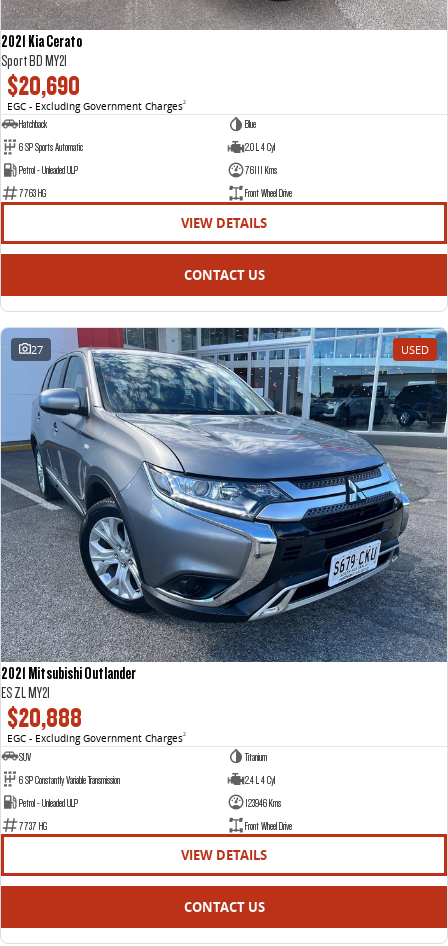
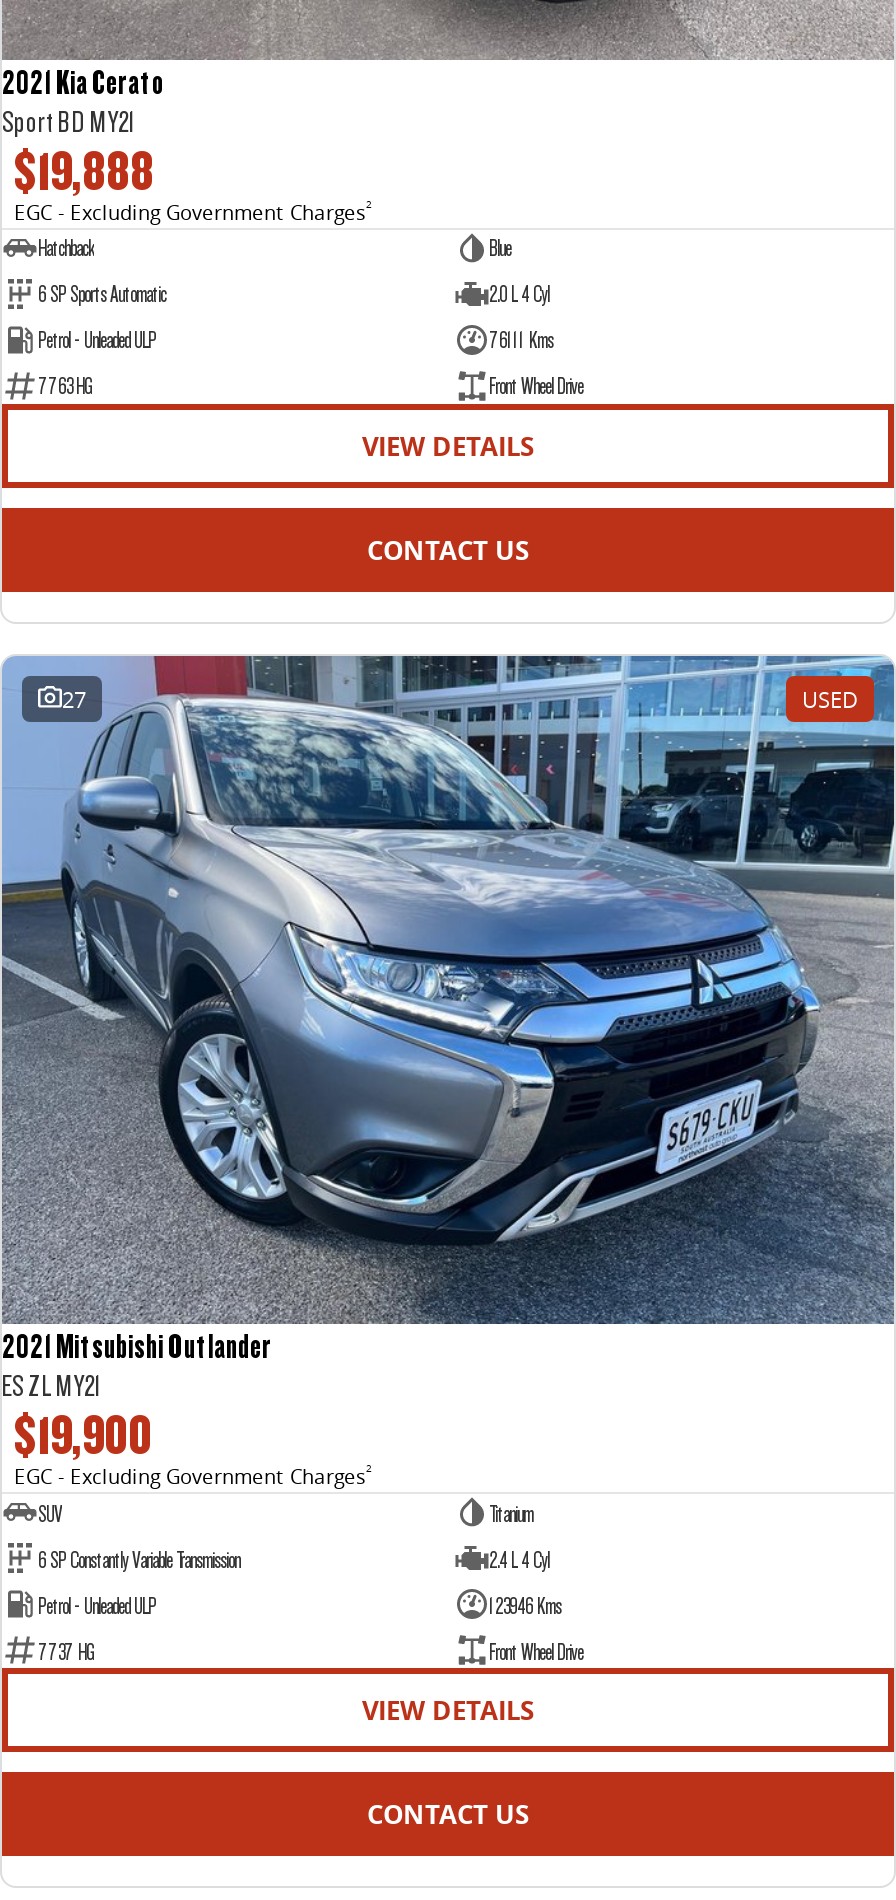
- $20,690
+ $19,888

- $20,888
+ $19,900
